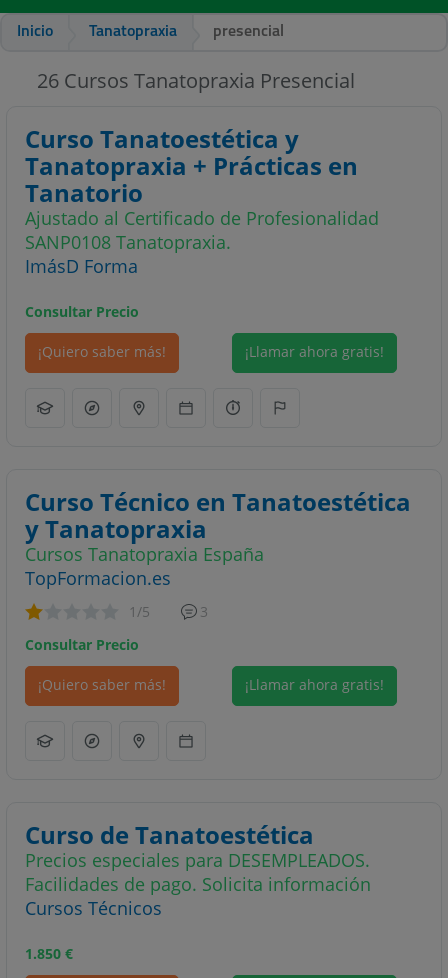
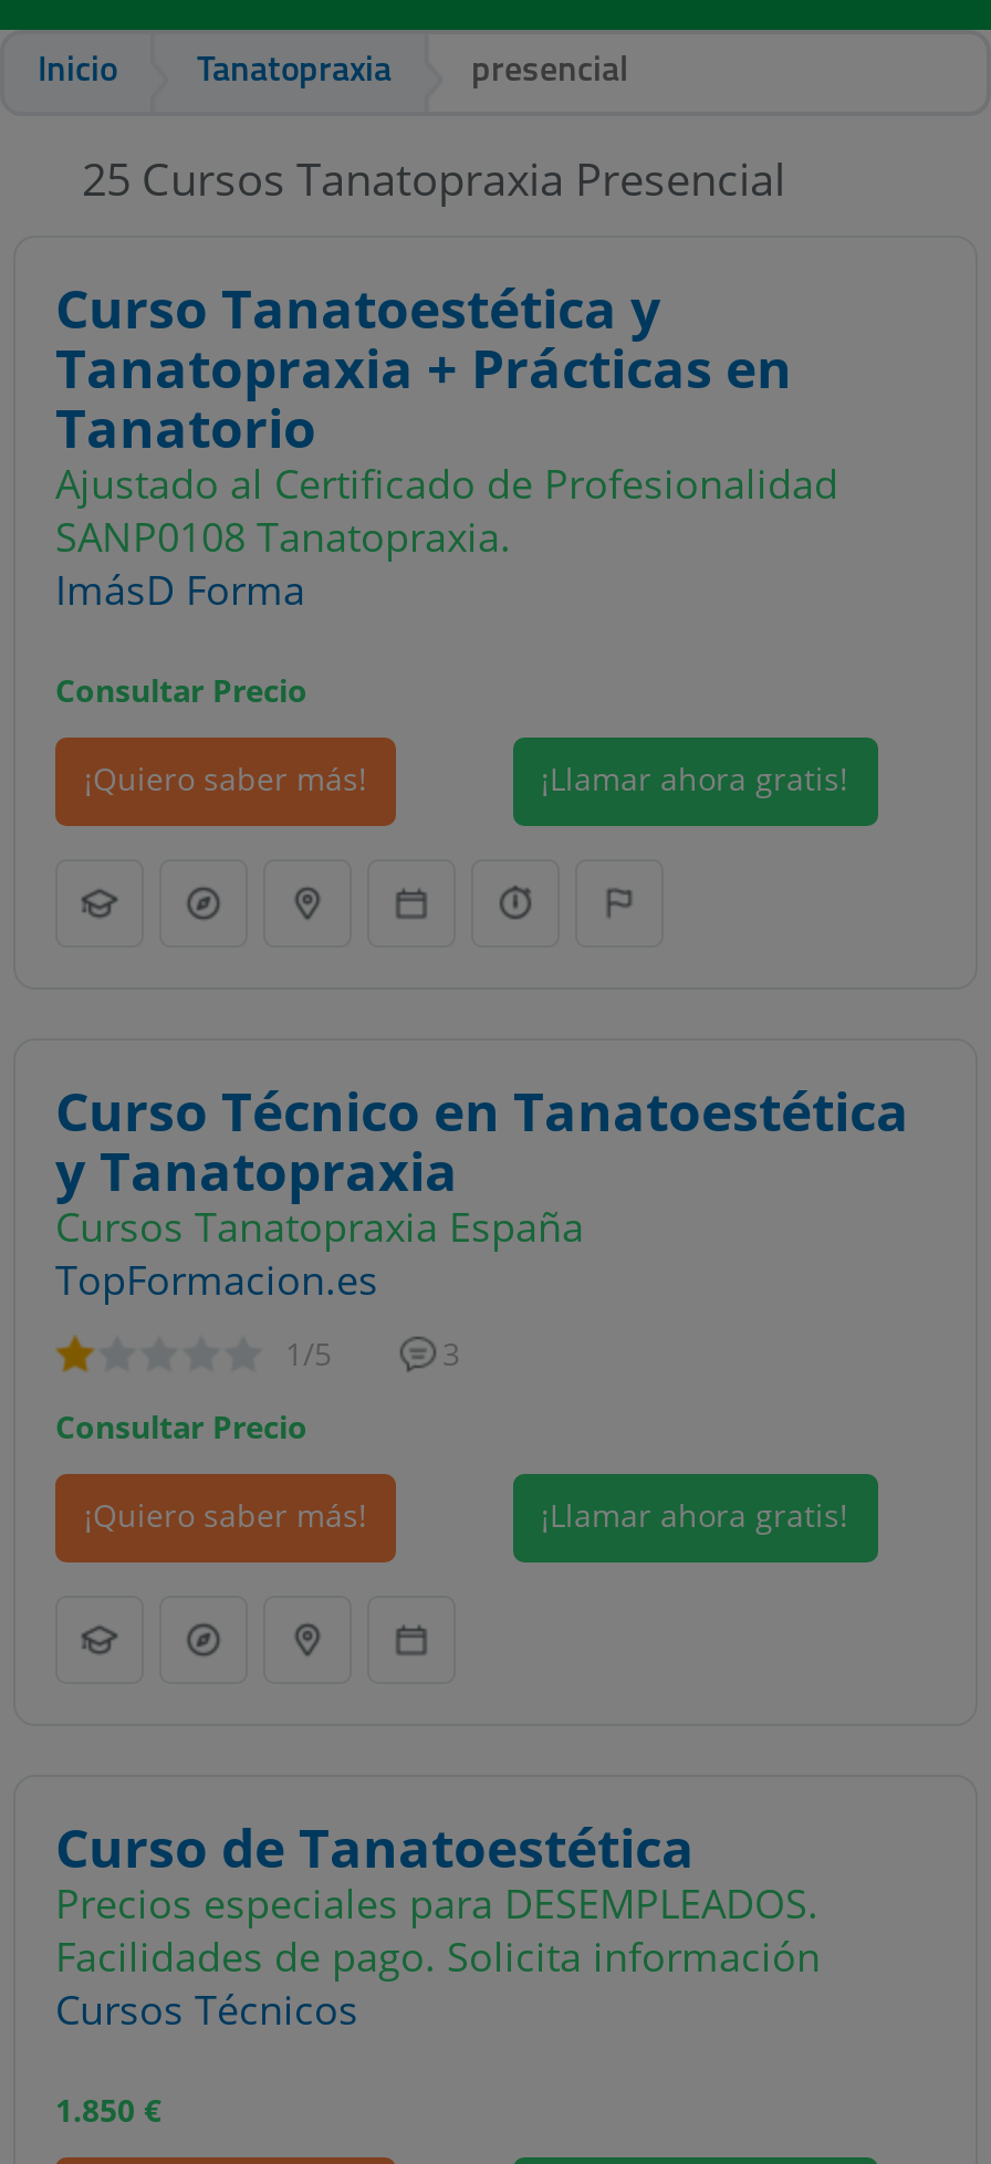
- 26 Cursos Tanatopraxia Presencial
+ 25 Cursos Tanatopraxia Presencial
